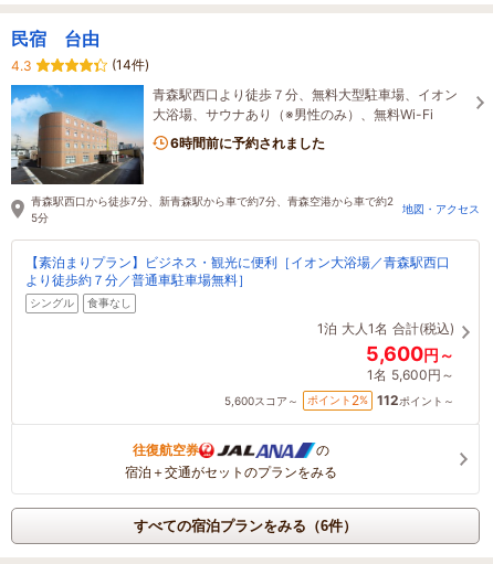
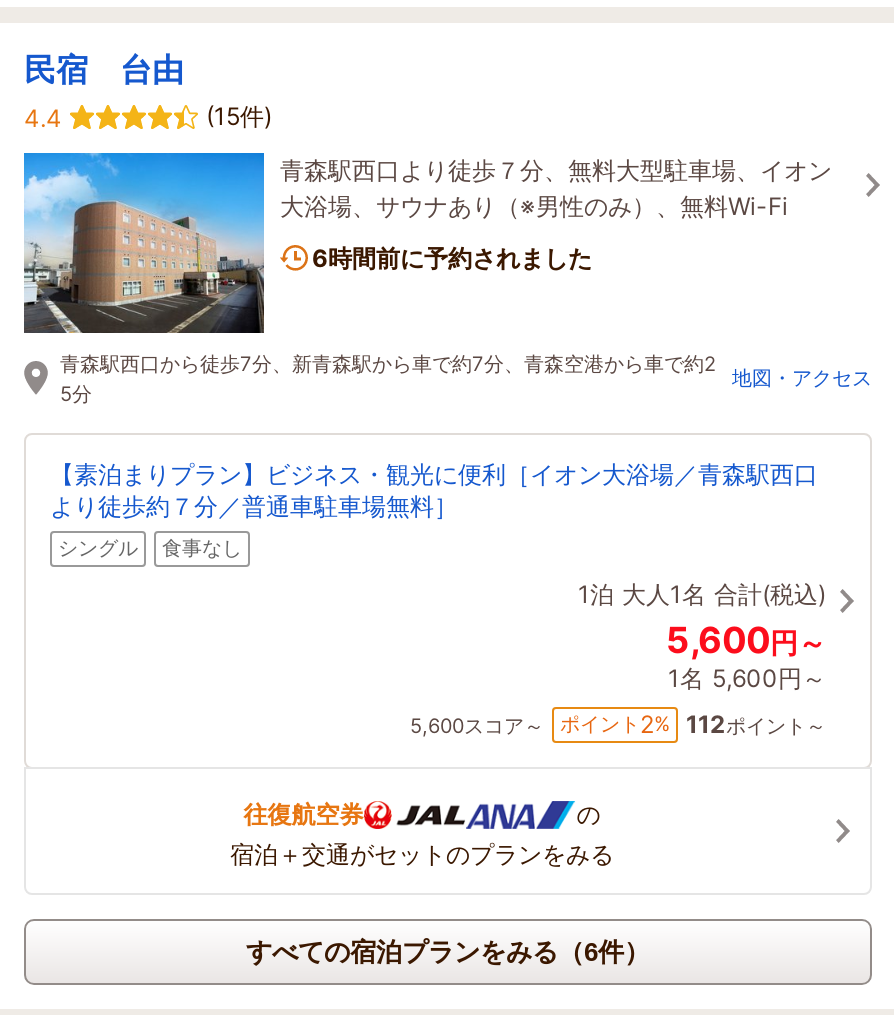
- 4.3
+ 4.4

- (14件)
+ (15件)
